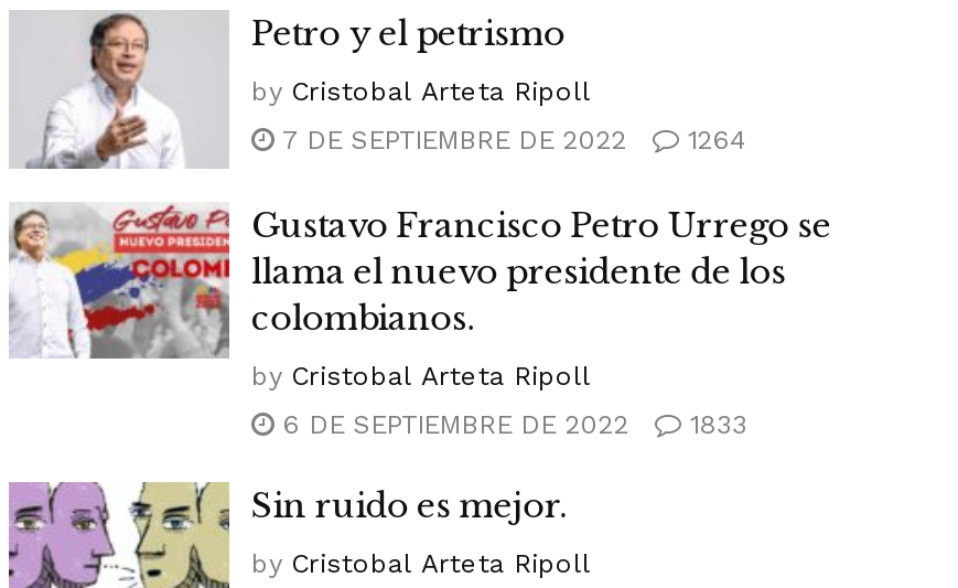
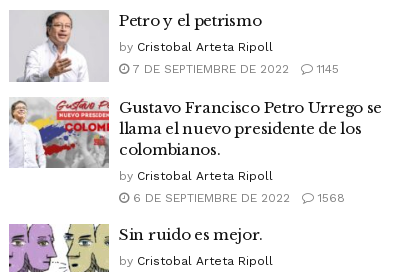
- 7 DE SEPTIEMBRE DE 2022 1264
+ 7 DE SEPTIEMBRE DE 2022 1145

- 6 DE SEPTIEMBRE DE 2022 1833
+ 6 DE SEPTIEMBRE DE 2022 1568
